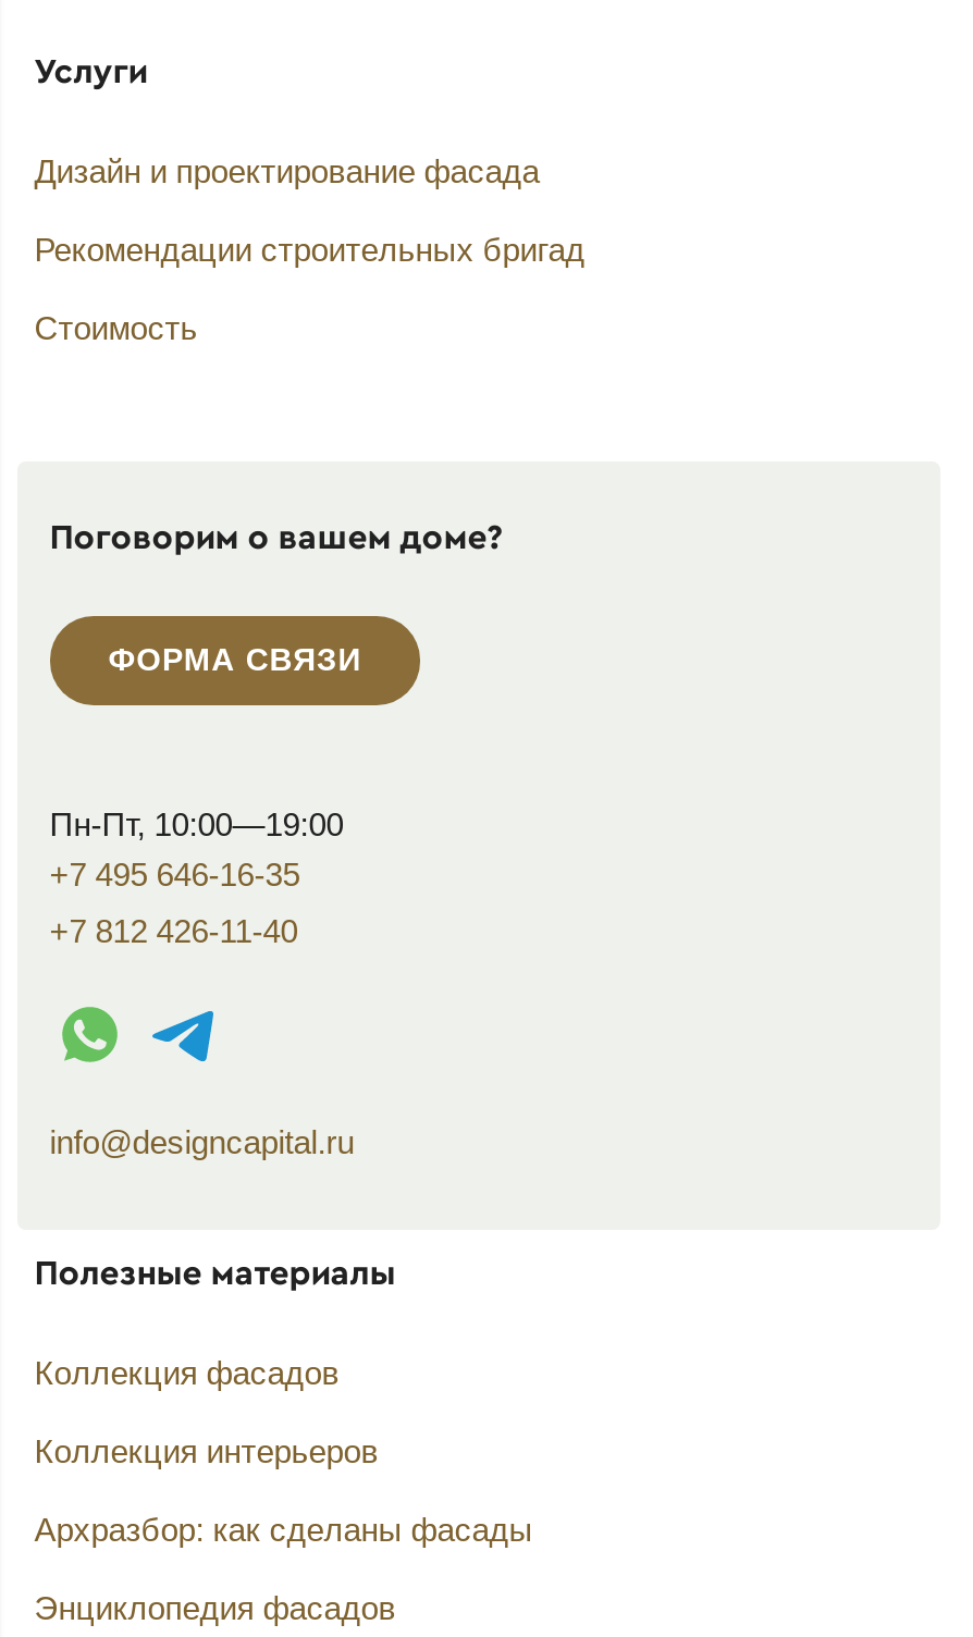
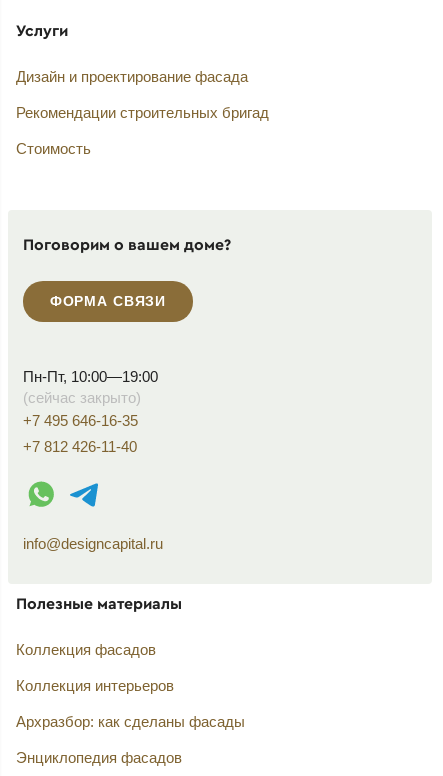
+ (сейчас закрыто)
